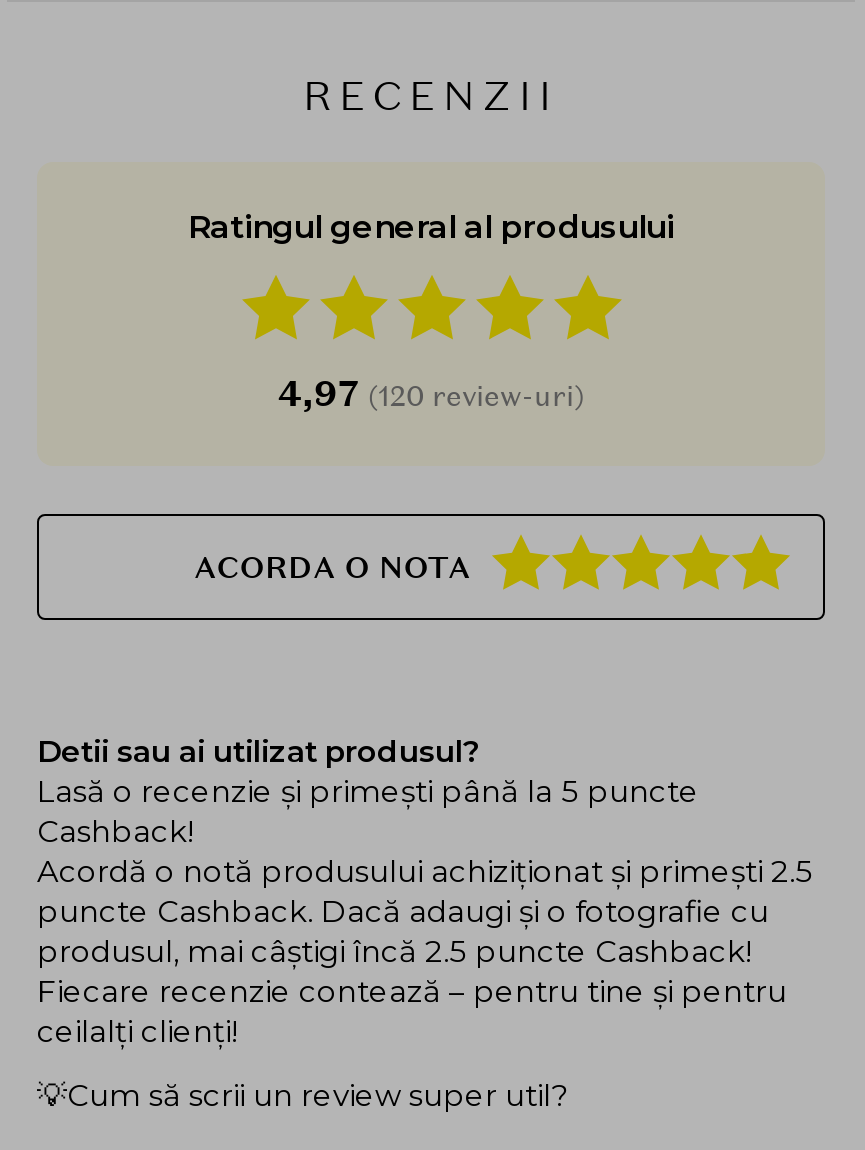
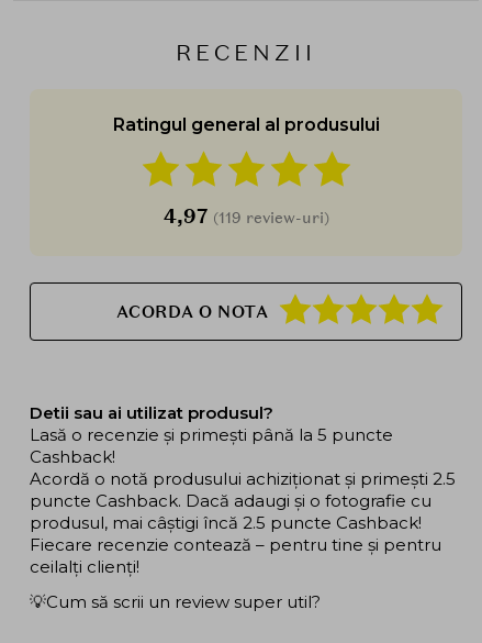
- 4,97 (120 review-uri)
+ 4,97 (119 review-uri)
